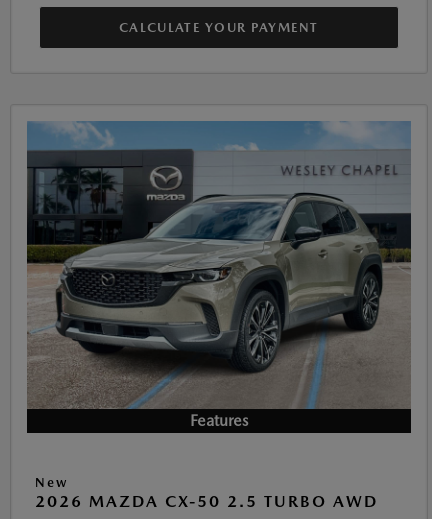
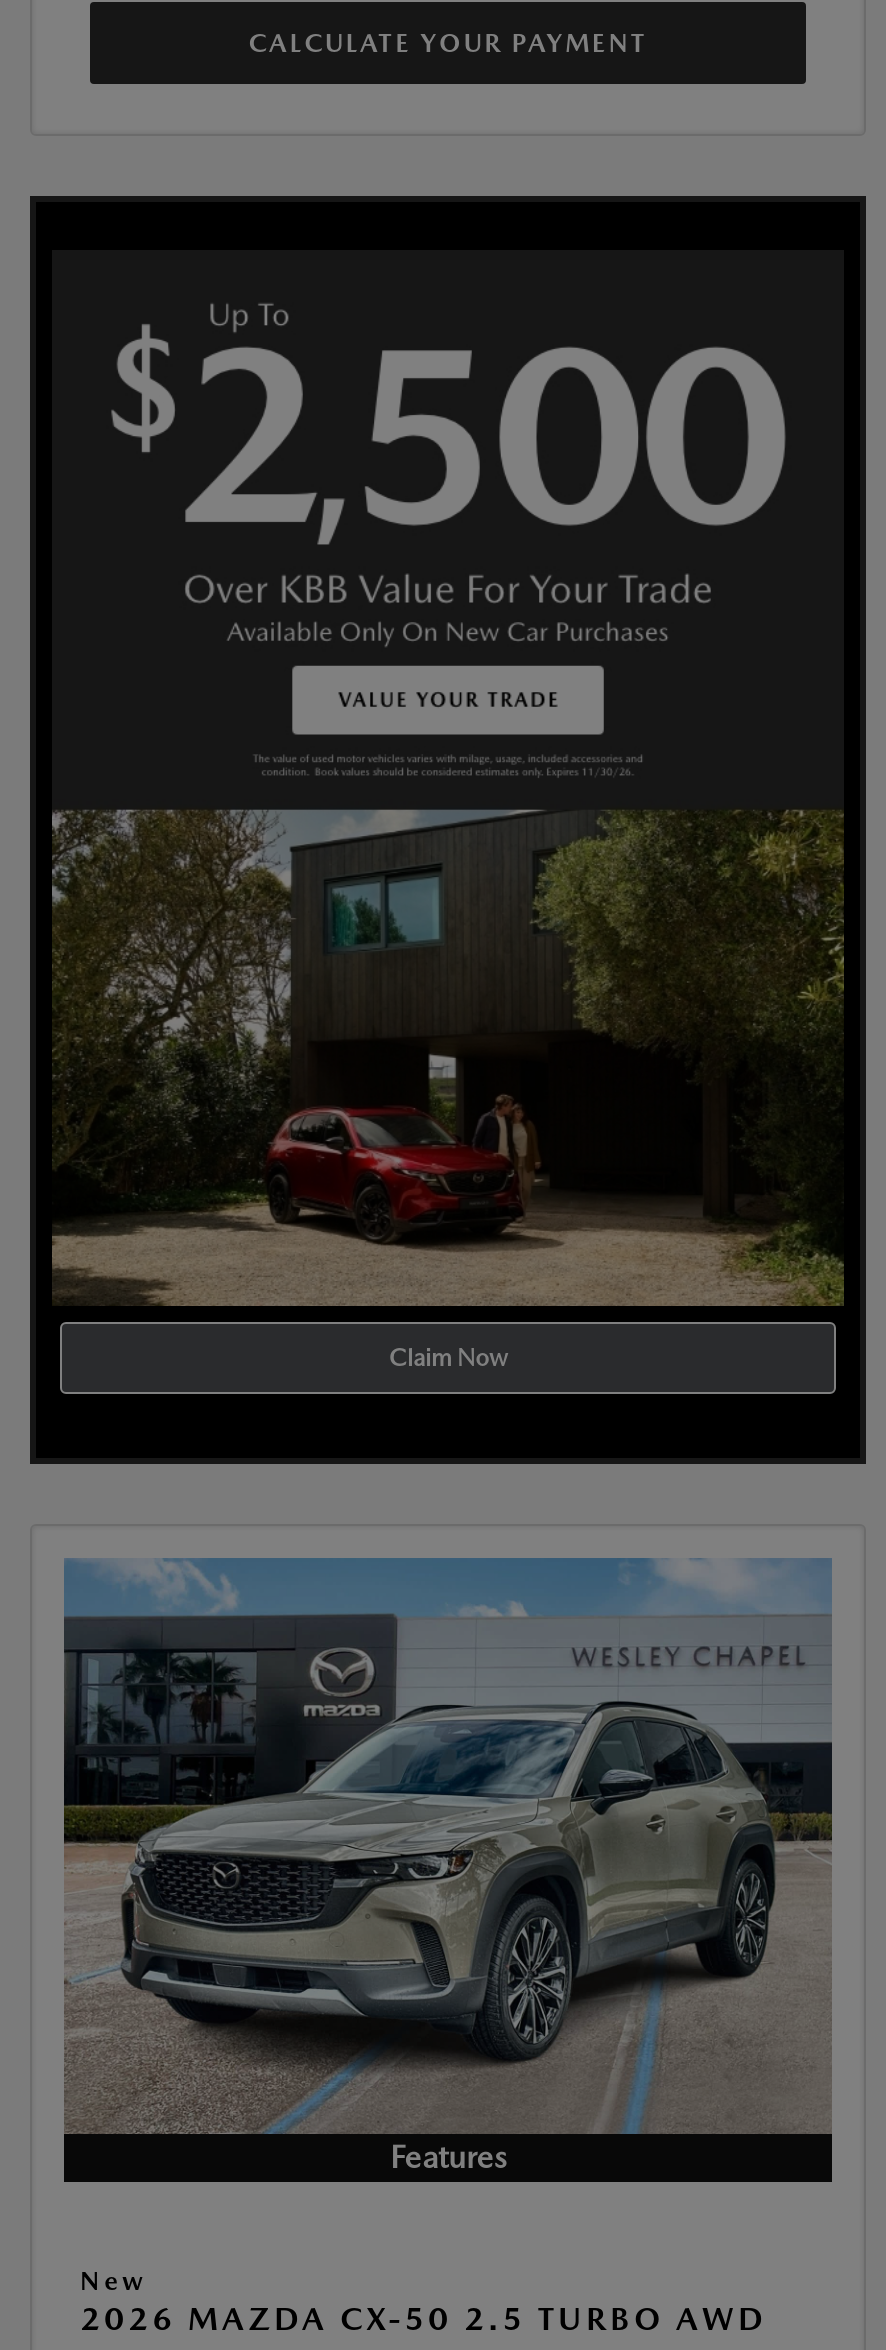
+ [image]
+ Claim Now
